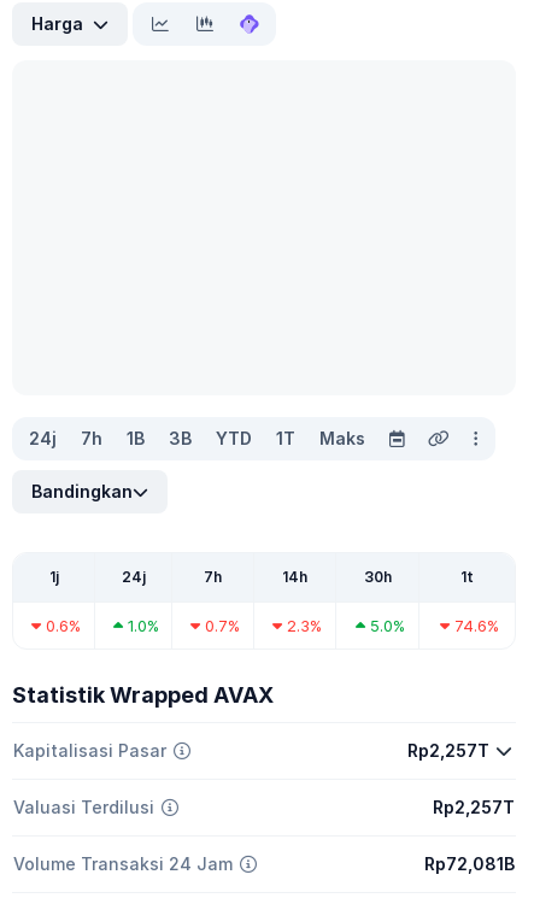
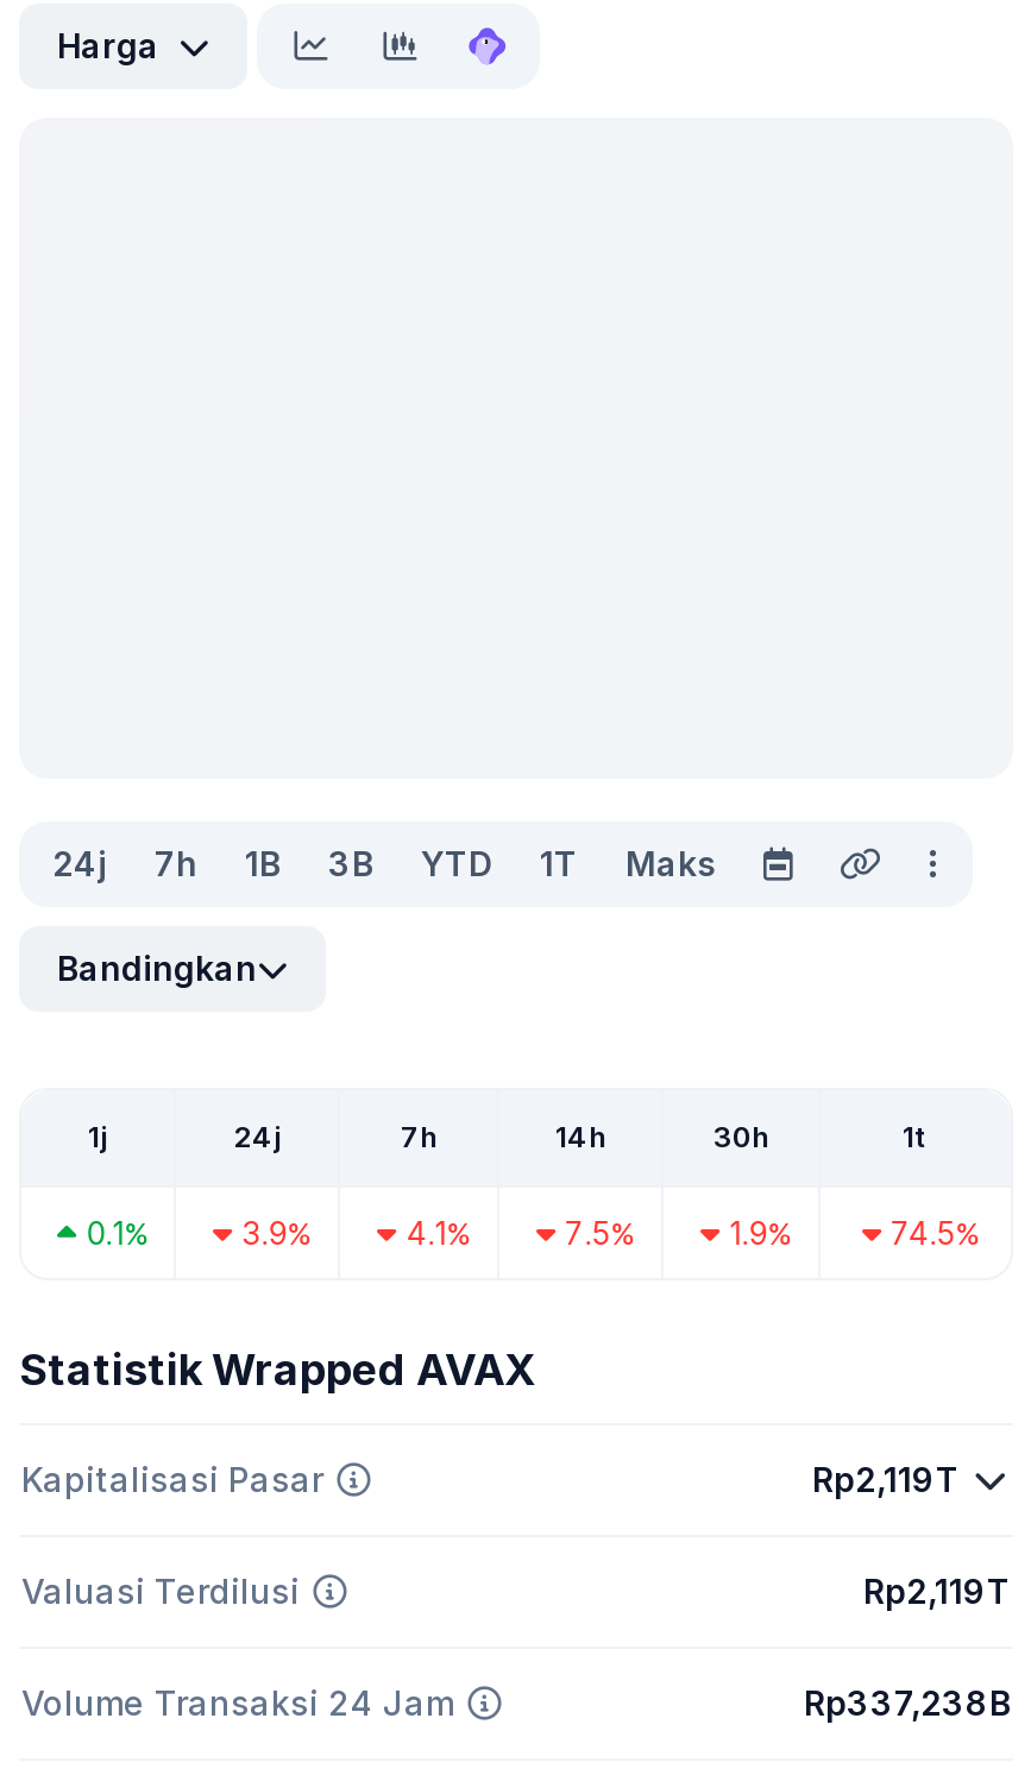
- 0.6%
+ 0.1%

- 1.0%
+ 3.9%

- 0.7%
+ 4.1%

- 2.3%
+ 7.5%

- 5.0%
+ 1.9%

- 74.6%
+ 74.5%

- Rp2,257T
+ Rp2,119T

- Rp2,257T
+ Rp2,119T

- Rp72,081B
+ Rp337,238B
